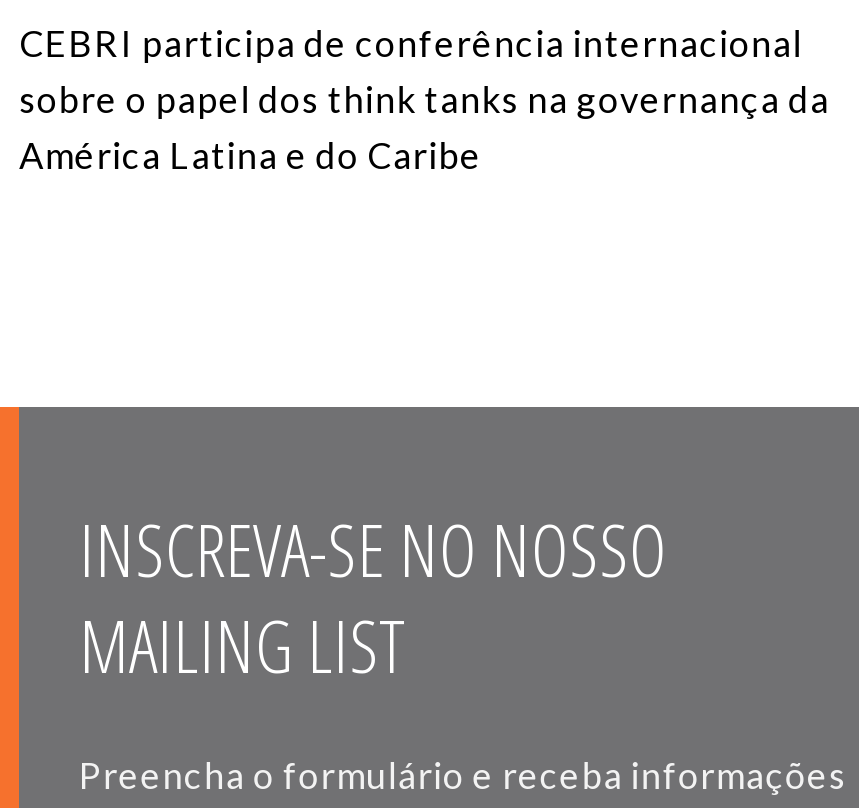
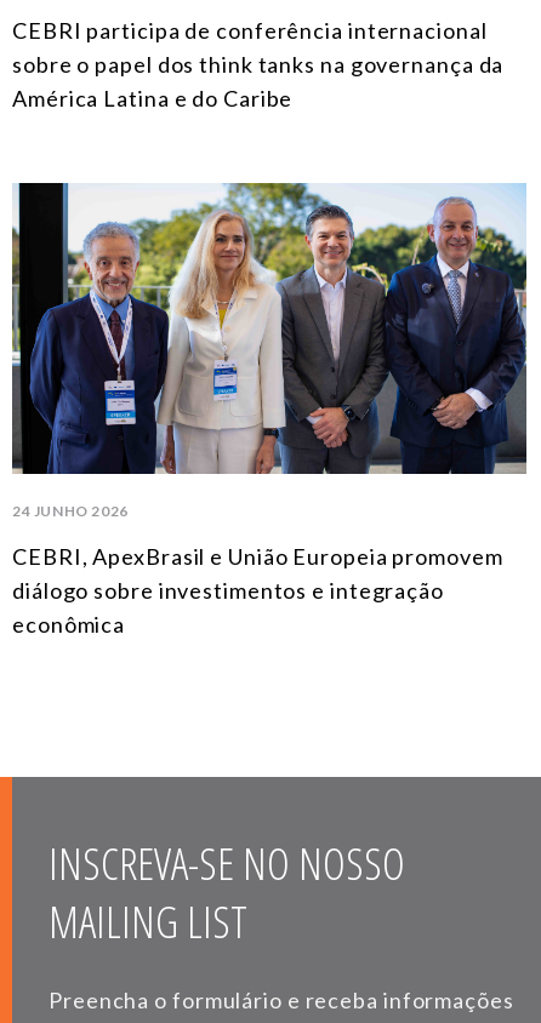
+ [image]
+ 24 JUNHO 2026
+ CEBRI, ApexBrasil e União Europeia promovem
+ diálogo sobre investimentos e integração
+ econômica
